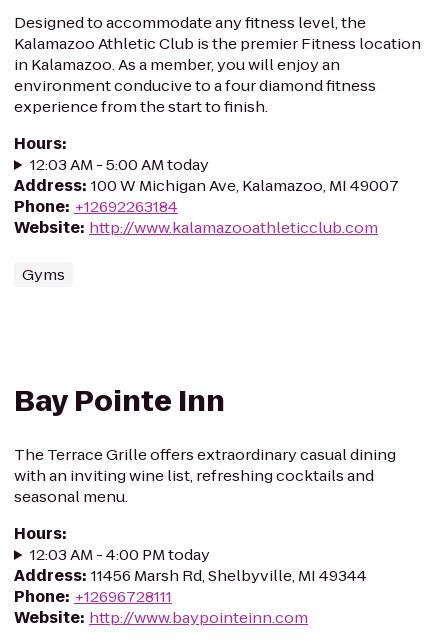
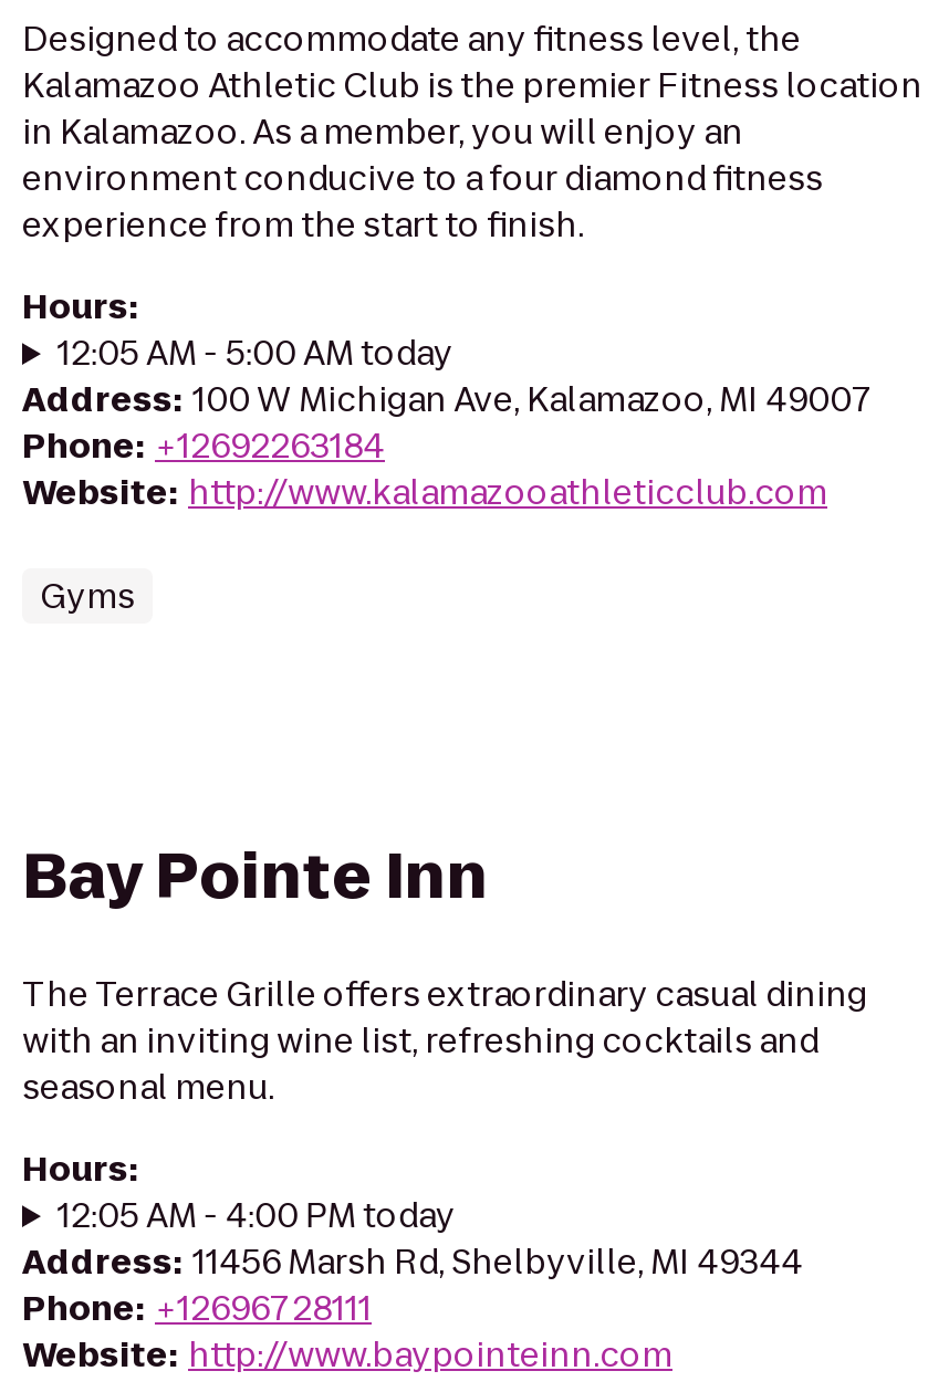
- 12:03 AM - 5:00 AM today
+ 12:05 AM - 5:00 AM today

- 12:03 AM - 4:00 PM today
+ 12:05 AM - 4:00 PM today
